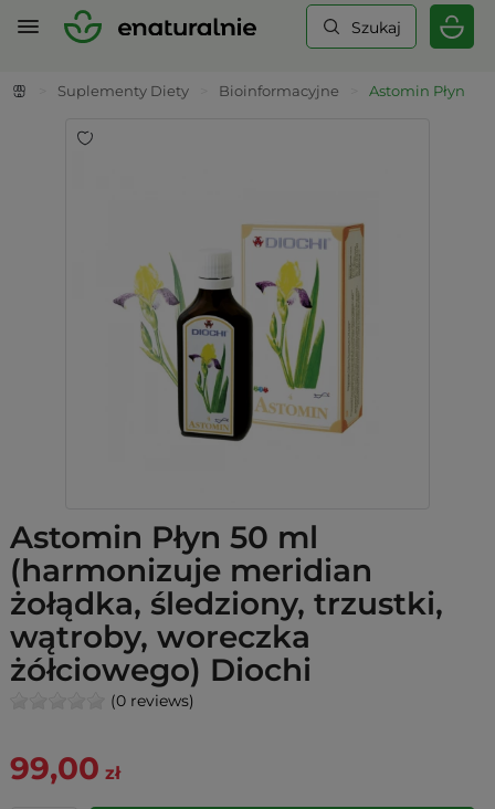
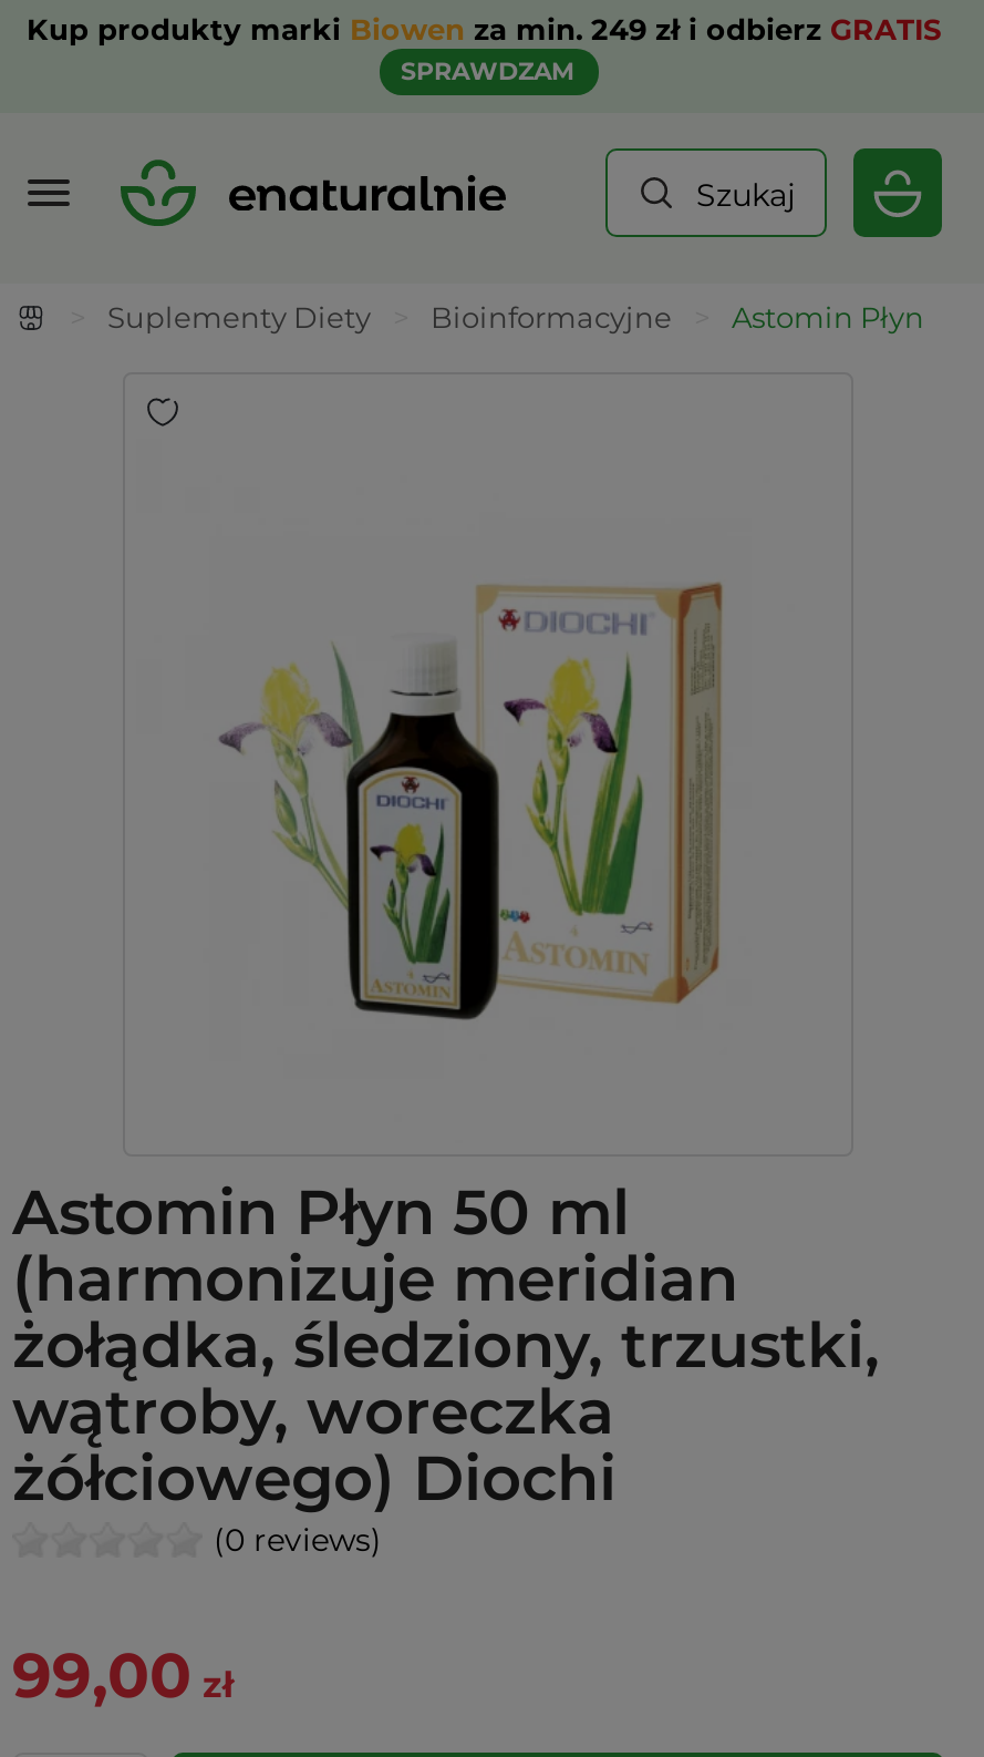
+ Kup produkty marki Biowen za min. 249 zł i odbierz GRATIS
+ SPRAWDZAM
